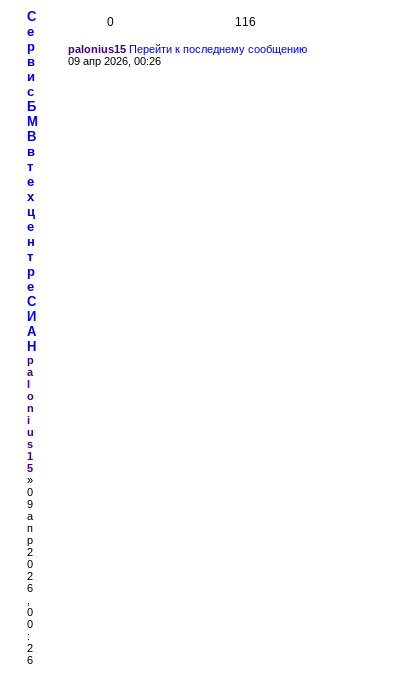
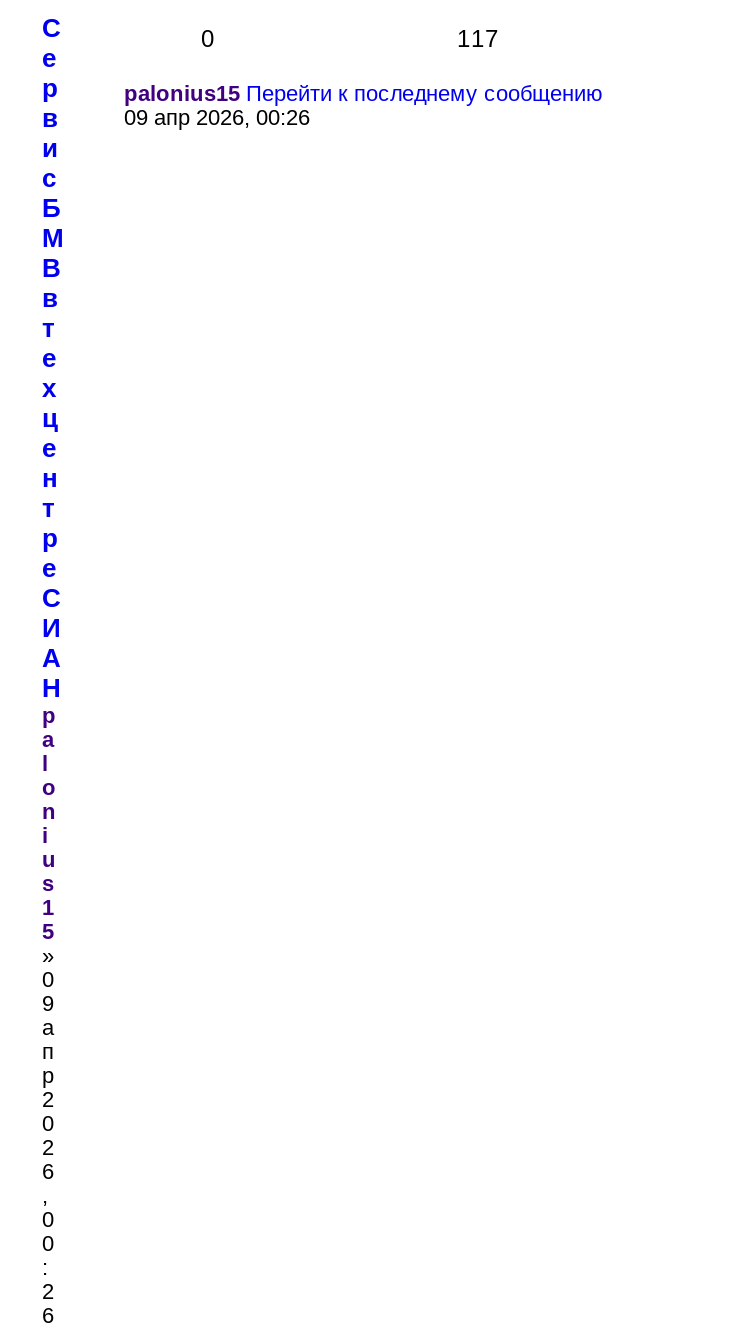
- 116
+ 117
